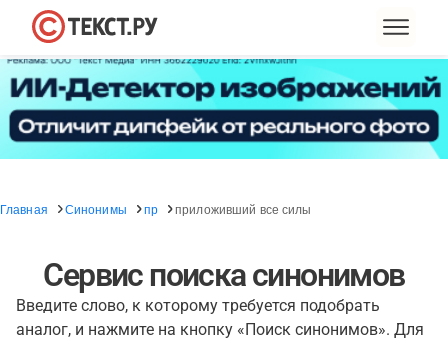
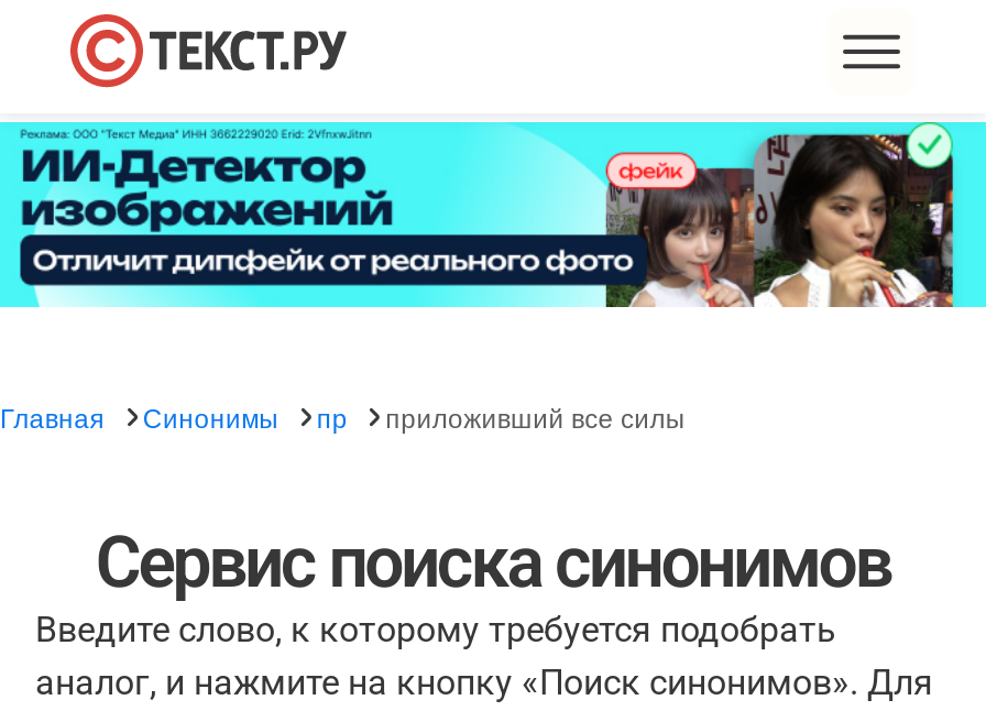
- [image]
+ [image]
